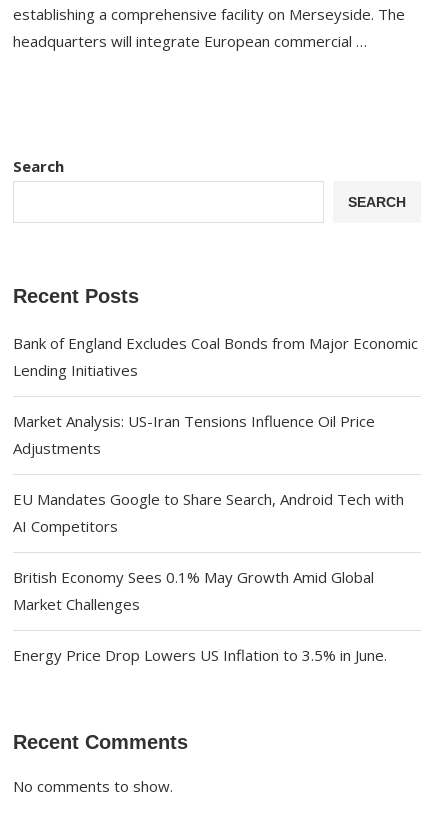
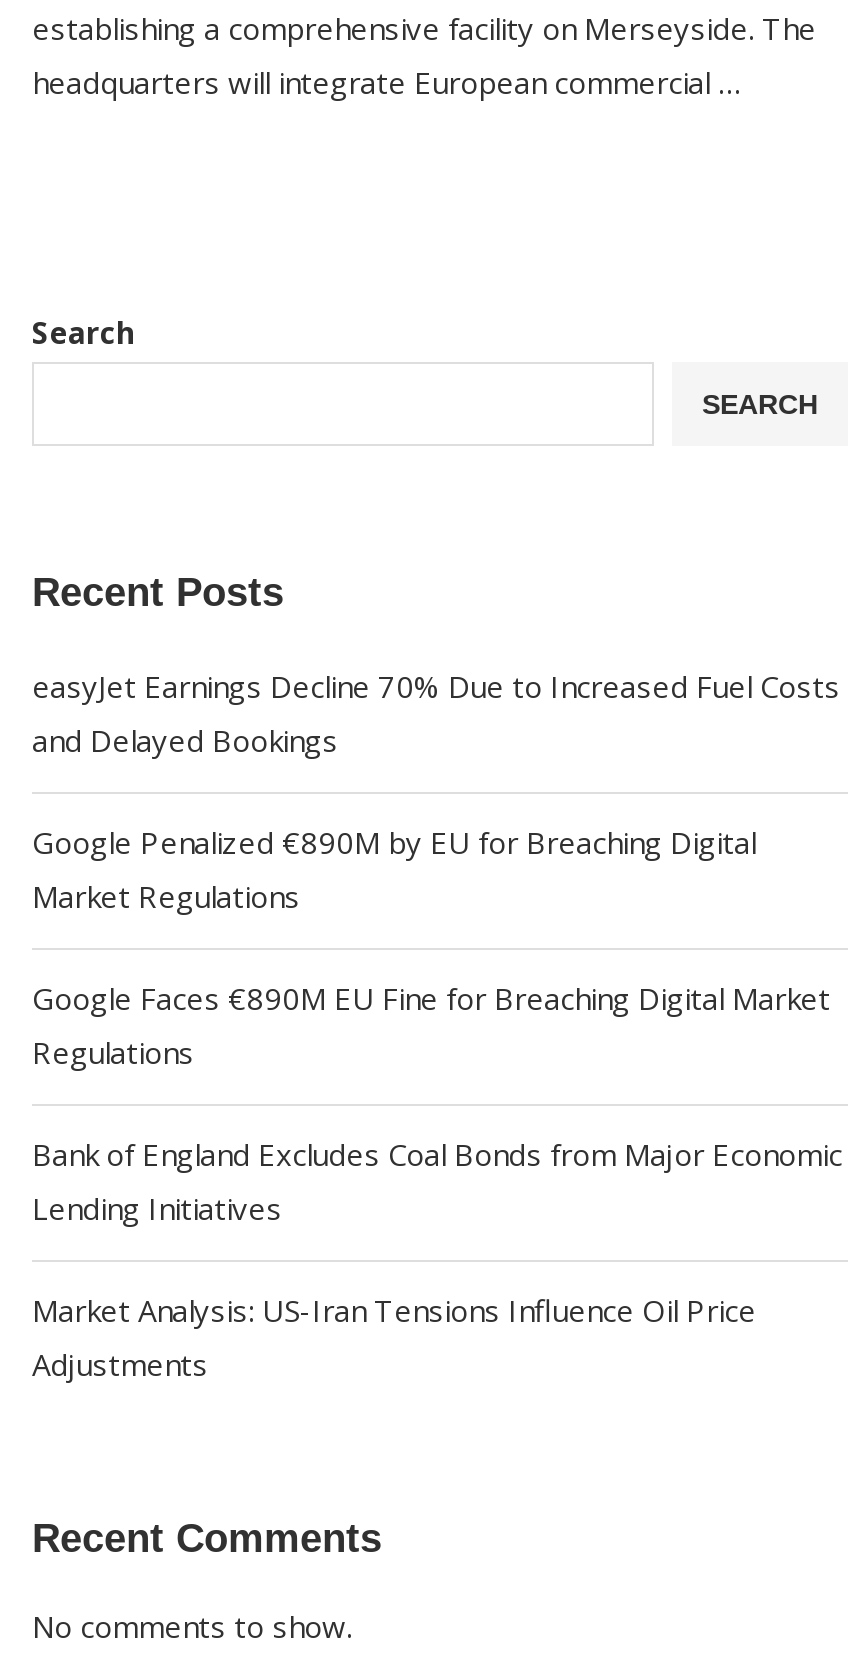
+ easyJet Earnings Decline 70% Due to Increased Fuel Costs
+ and Delayed Bookings
+ Google Penalized €890M by EU for Breaching Digital
+ Market Regulations
+ Google Faces €890M EU Fine for Breaching Digital Market
+ Regulations

moved down: Bank of England Excludes Coal Bonds from Major Economic | Lending Initiatives | Market Analysis: US-Iran Tensions Influence Oil Price | Adjustments

- EU Mandates Google to Share Search, Android Tech with
- AI Competitors
- British Economy Sees 0.1% May Growth Amid Global
- Market Challenges
- Energy Price Drop Lowers US Inflation to 3.5% in June.
